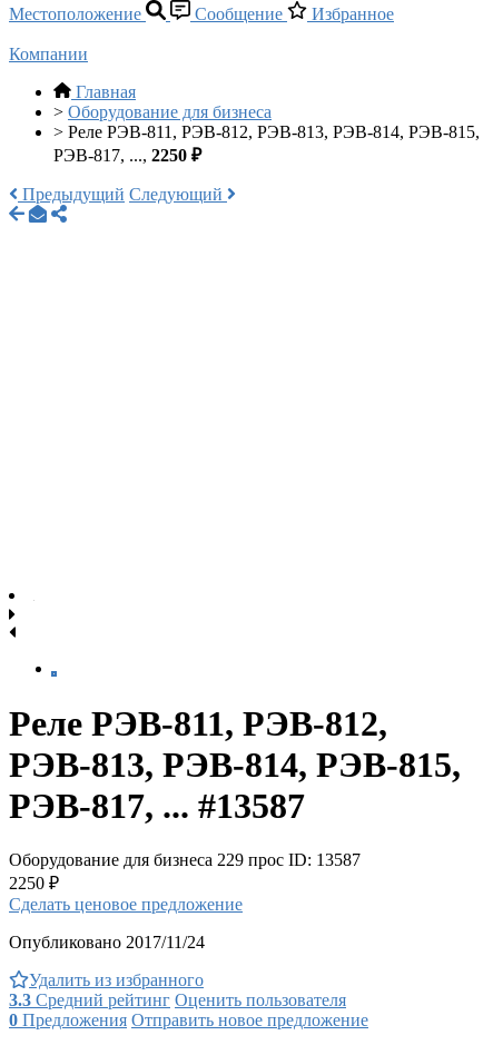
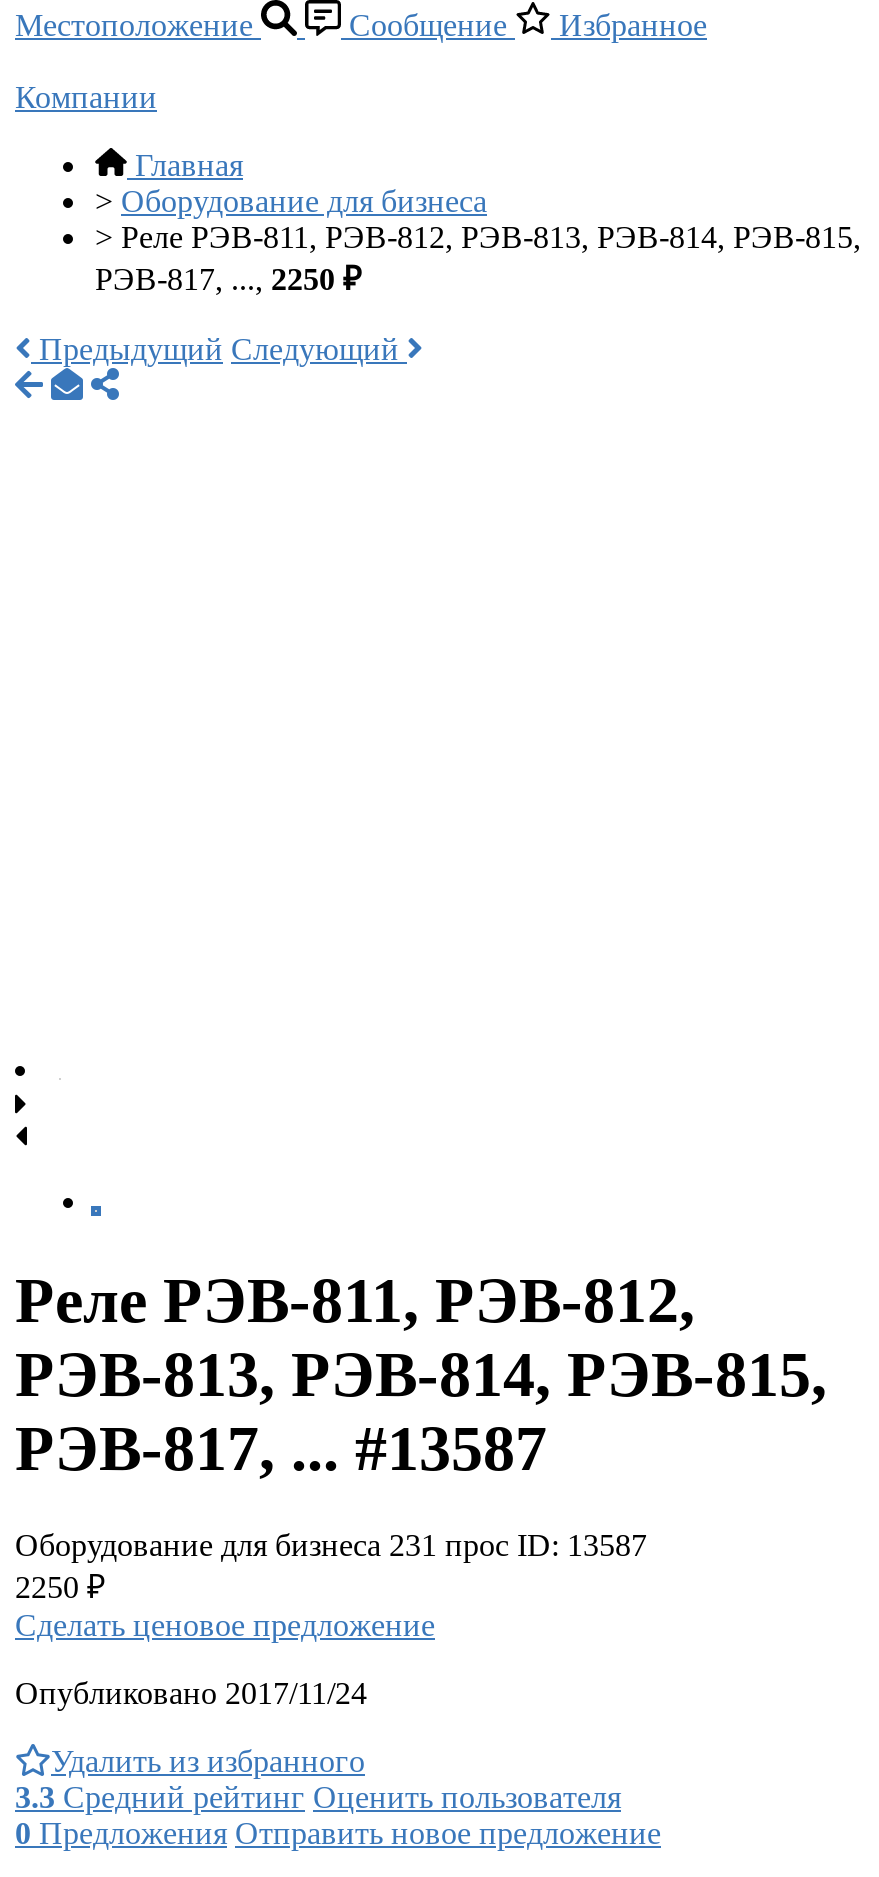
- Оборудование для бизнеса 229 прос ID: 13587
+ Оборудование для бизнеса 231 прос ID: 13587
